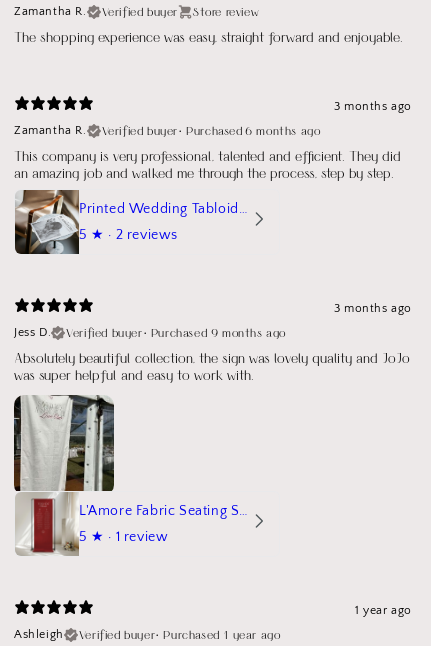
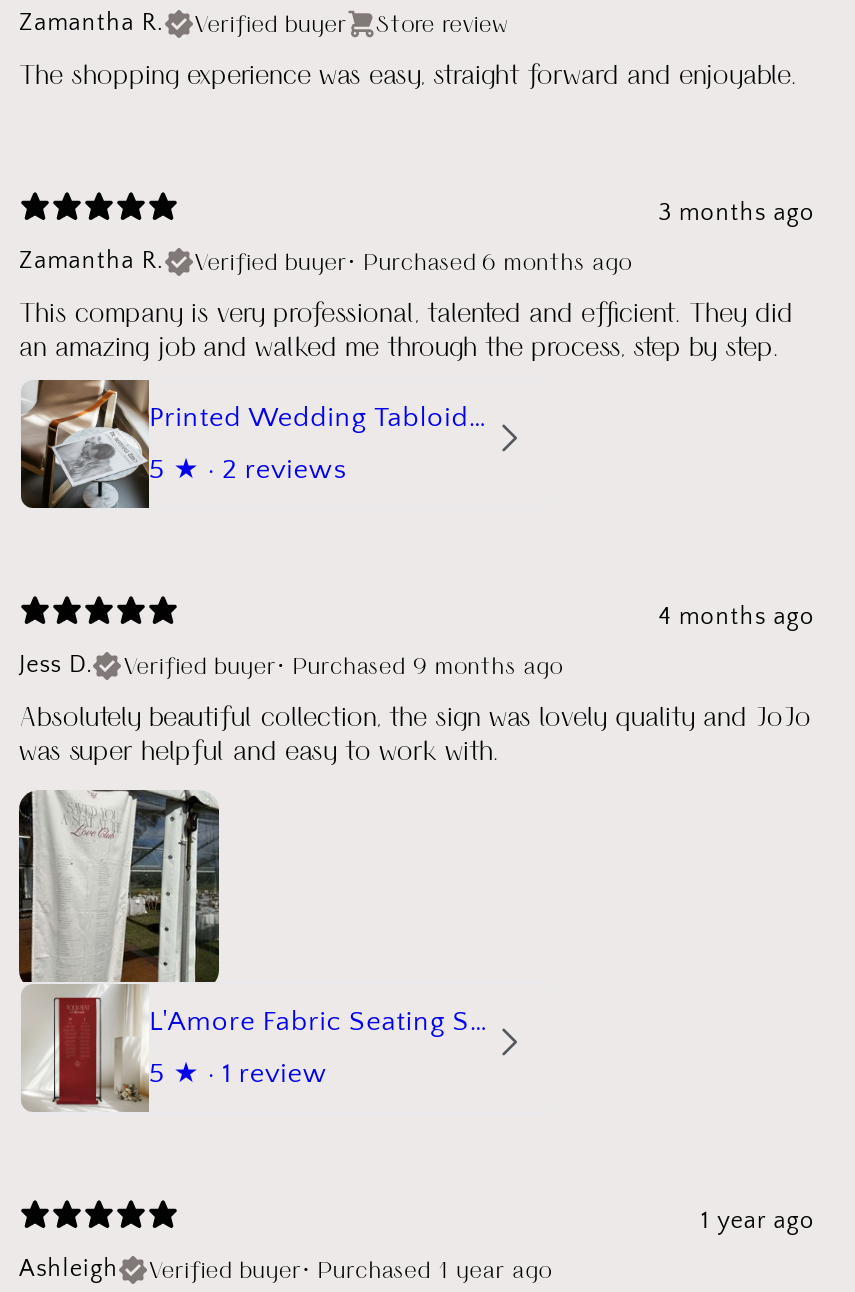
- 3 months ago
+ 4 months ago
